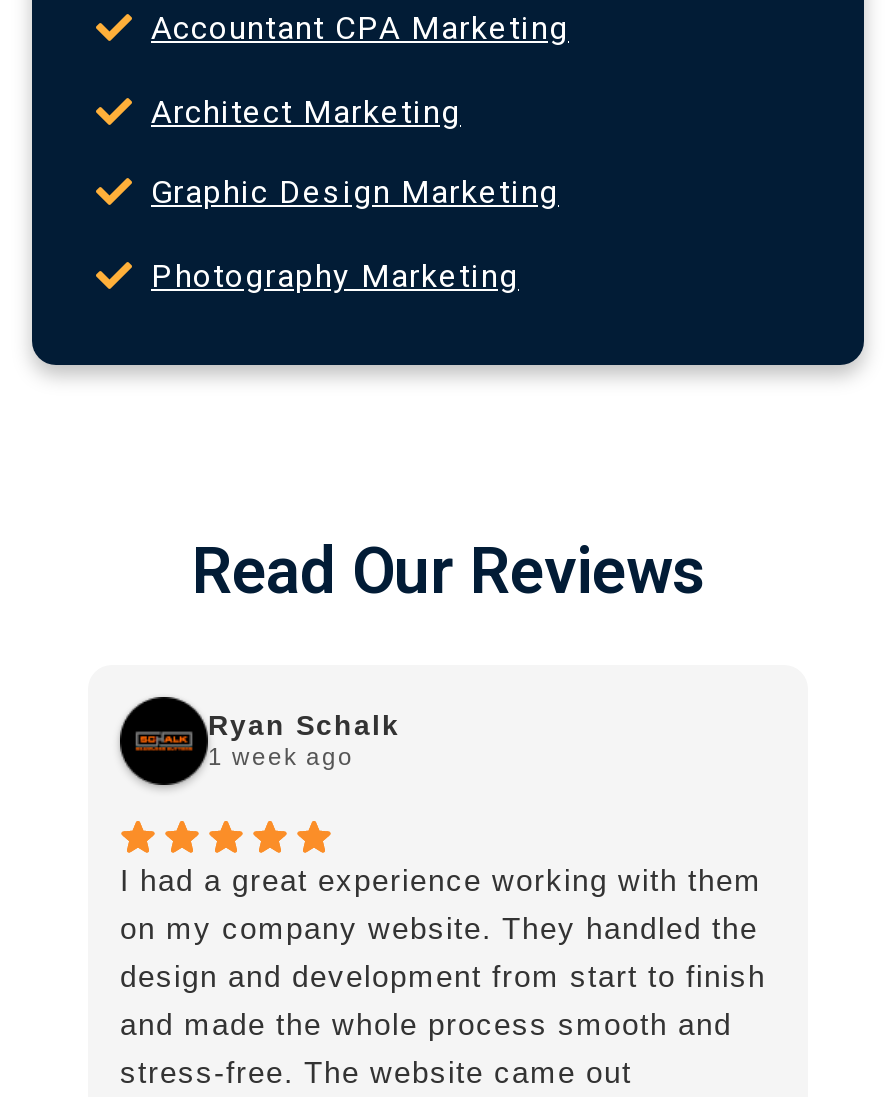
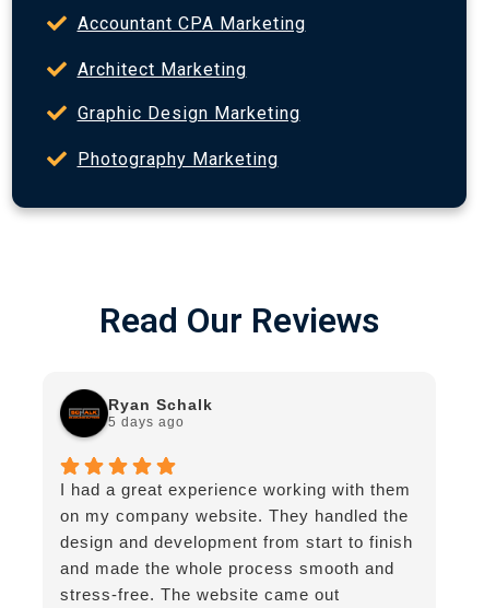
- 1 week ago
+ 5 days ago
